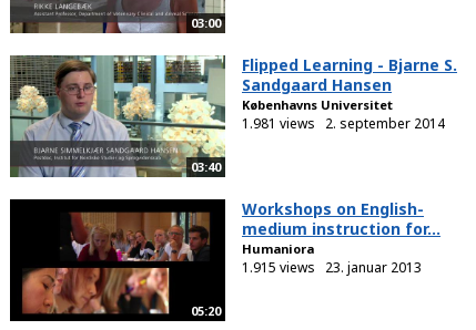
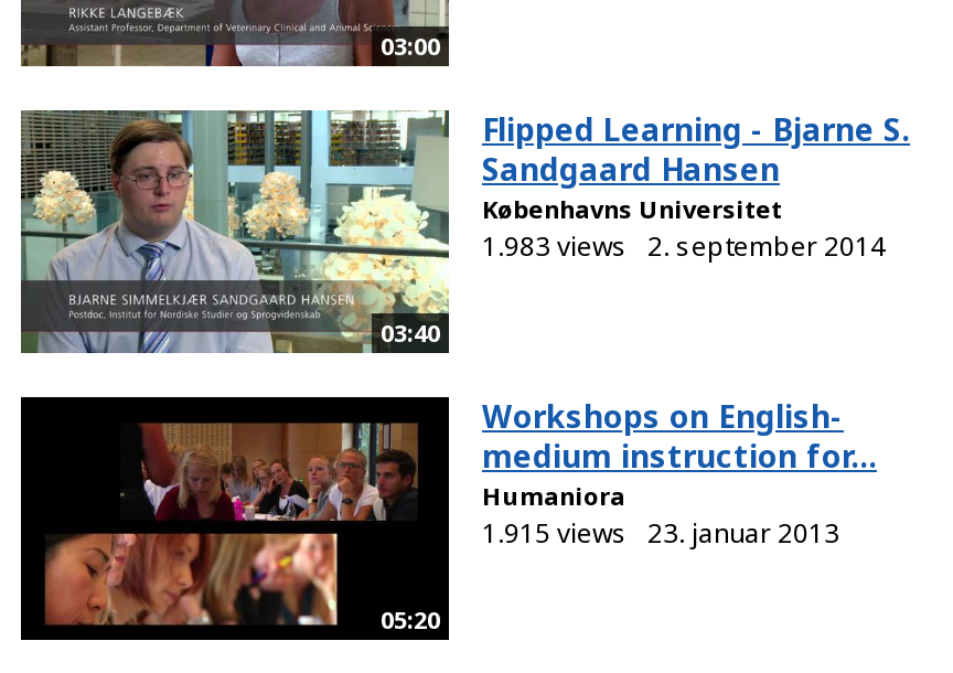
- 1.981 views 2. september 2014
+ 1.983 views 2. september 2014
